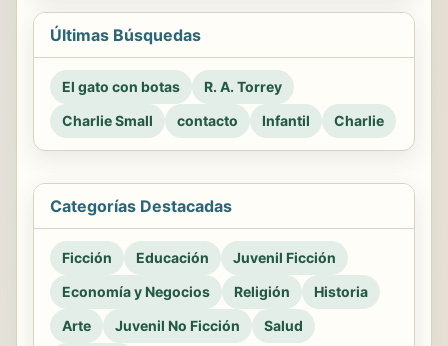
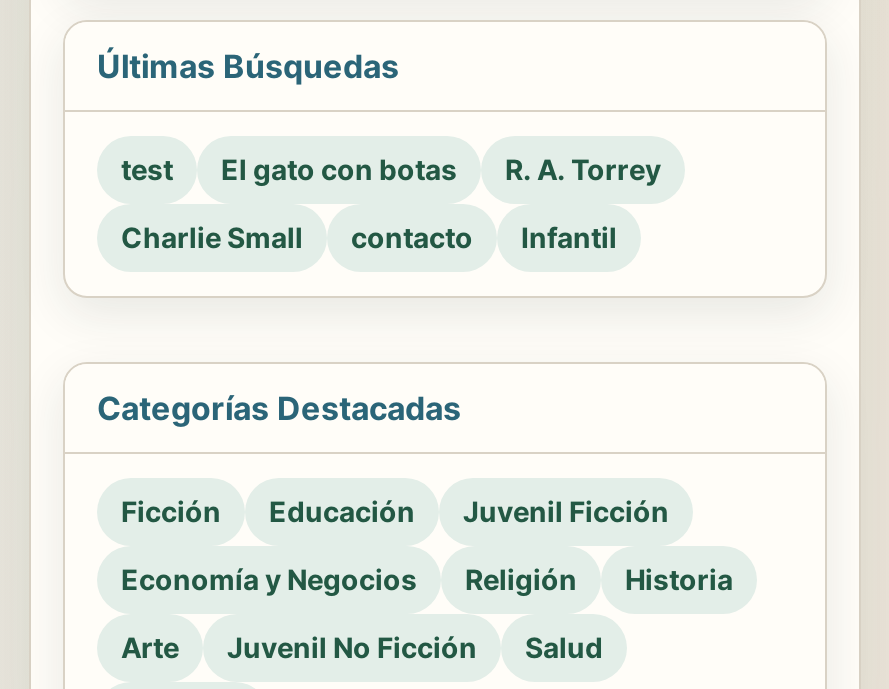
+ test

- Charlie
